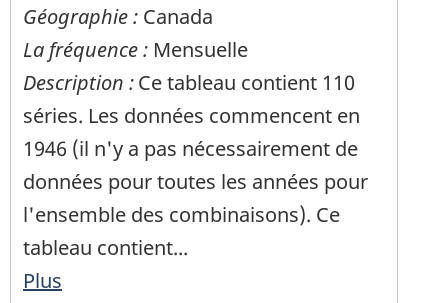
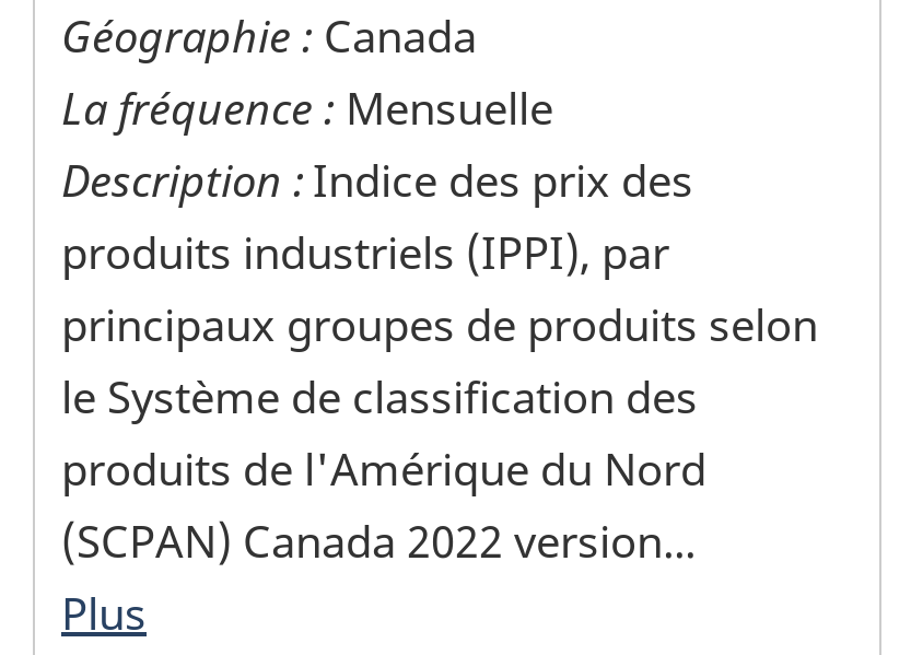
- Description : Ce tableau contient 110
- séries. Les données commencent en
- 1946 (il n'y a pas nécessairement de
- données pour toutes les années pour
- l'ensemble des combinaisons). Ce
- tableau contient...
+ Description : Indice des prix des
+ produits industriels (IPPI), par
+ principaux groupes de produits selon
+ le Système de classification des
+ produits de l'Amérique du Nord
+ (SCPAN) Canada 2022 version...
